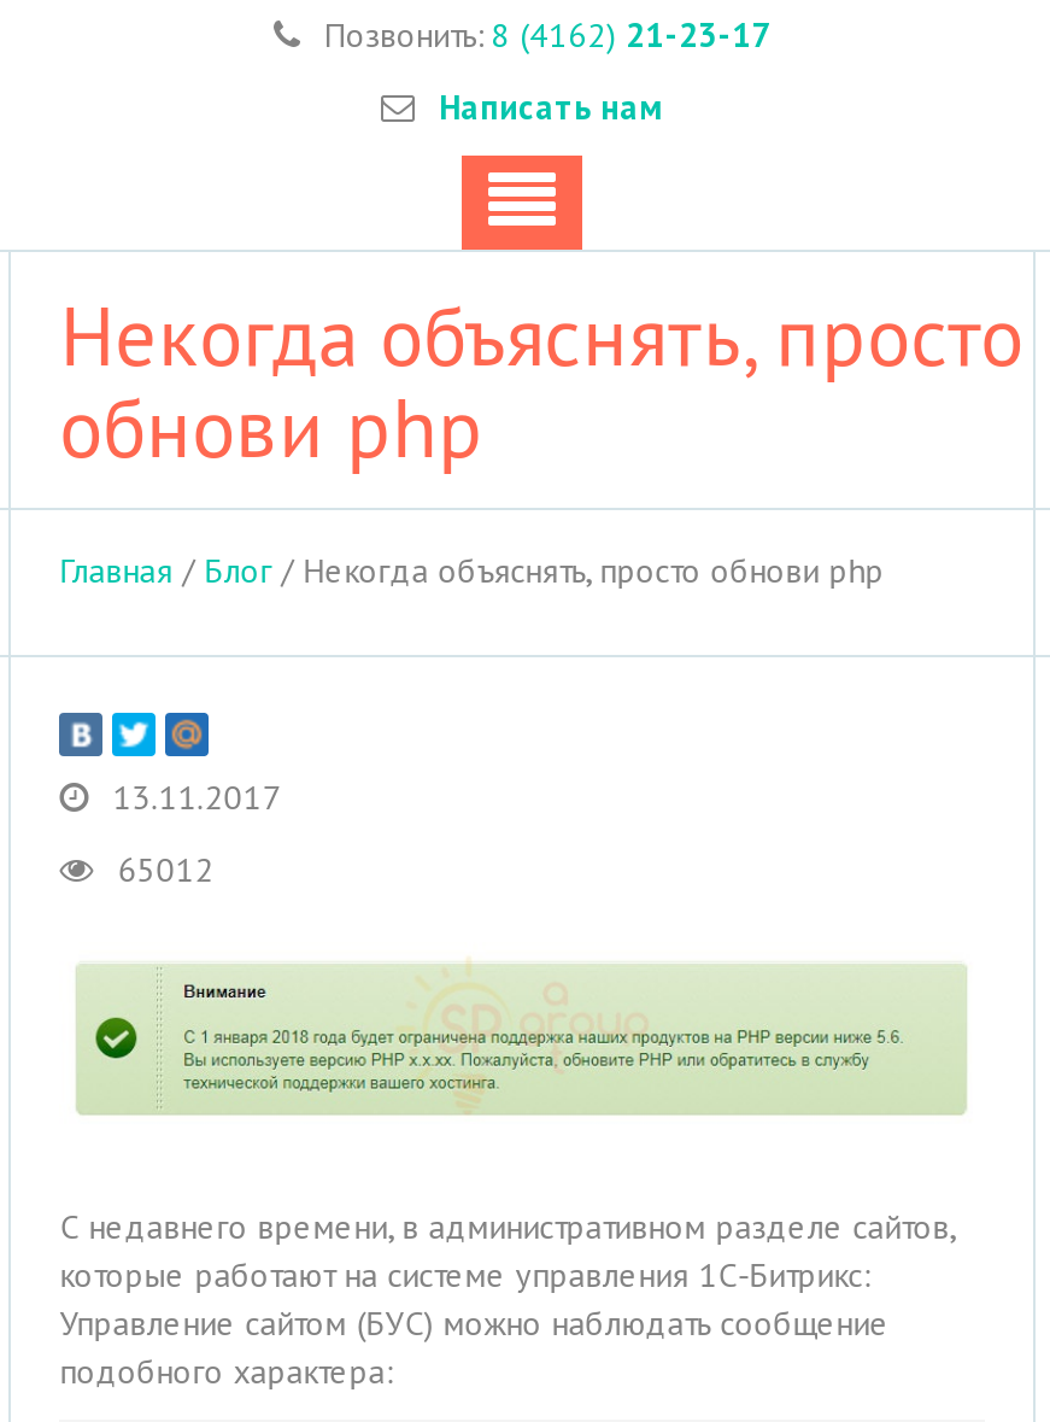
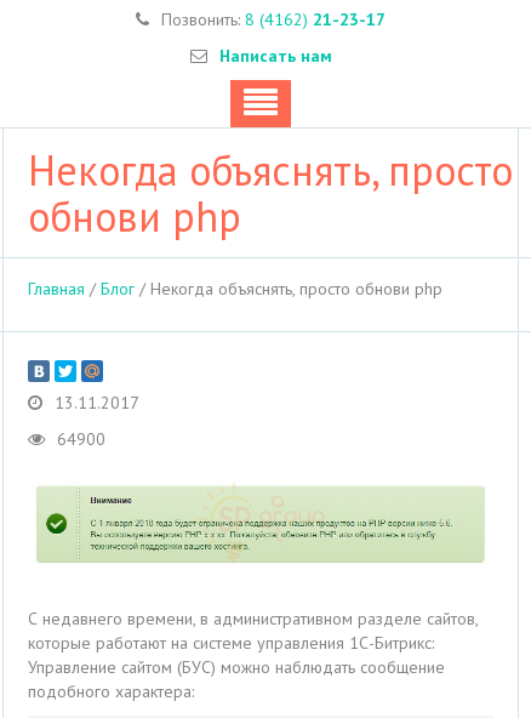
- 65012
+ 64900
